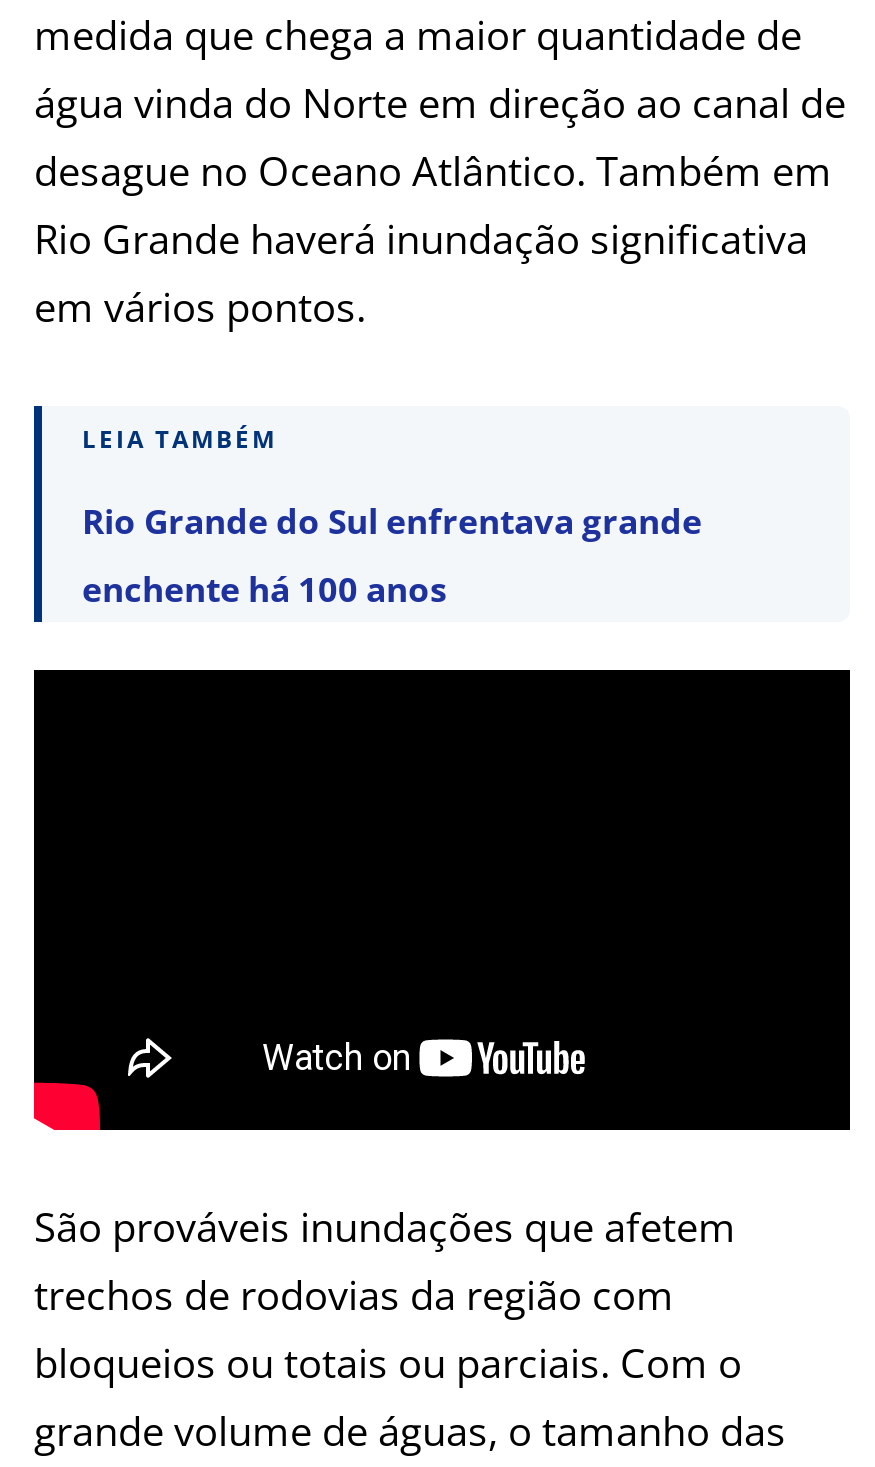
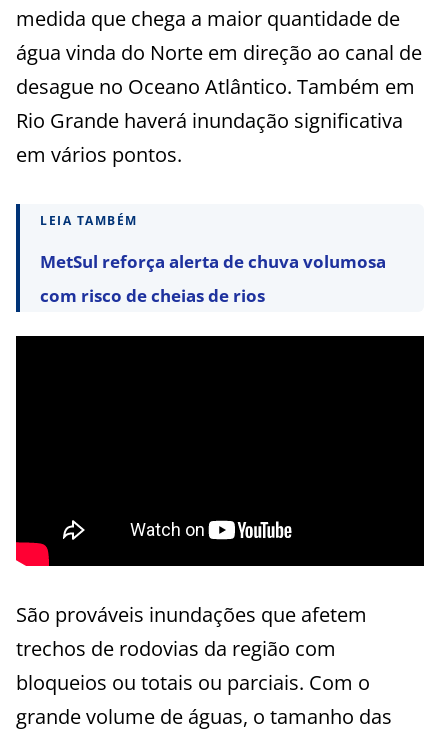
- Rio Grande do Sul enfrentava grande
+ MetSul reforça alerta de chuva volumosa

- enchente há 100 anos
+ com risco de cheias de rios
